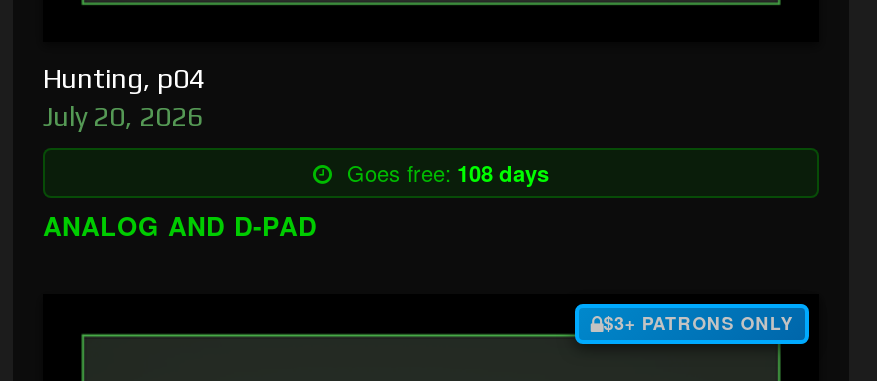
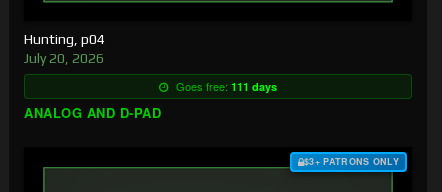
- Goes free: 108 days
+ Goes free: 111 days
